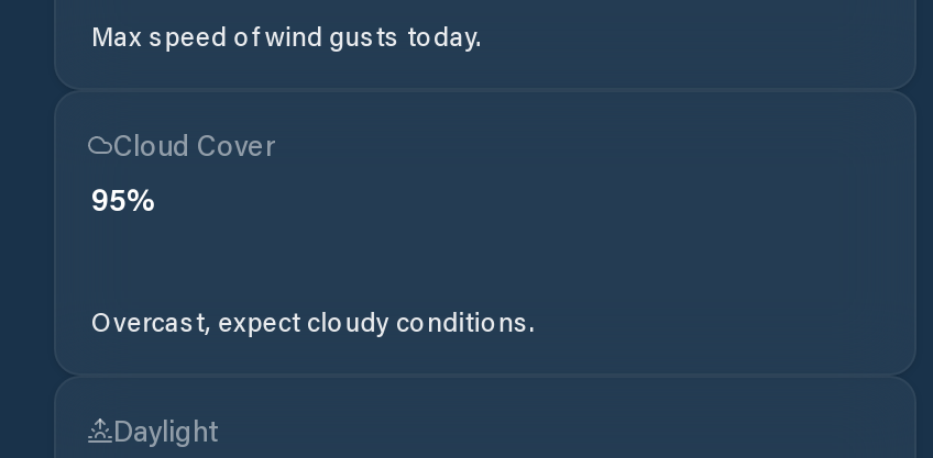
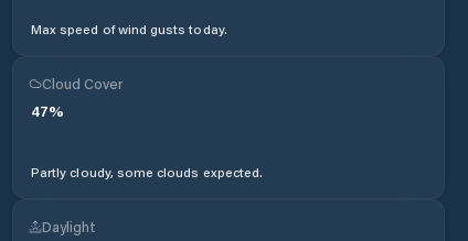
- 95%
+ 47%

- Overcast, expect cloudy conditions.
+ Partly cloudy, some clouds expected.
